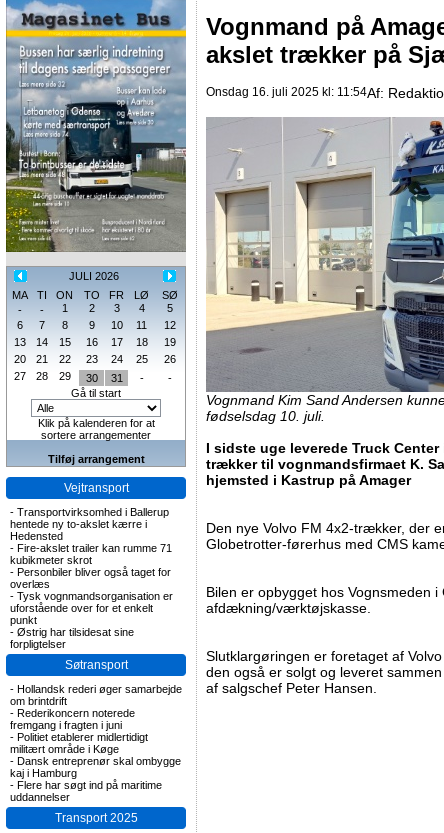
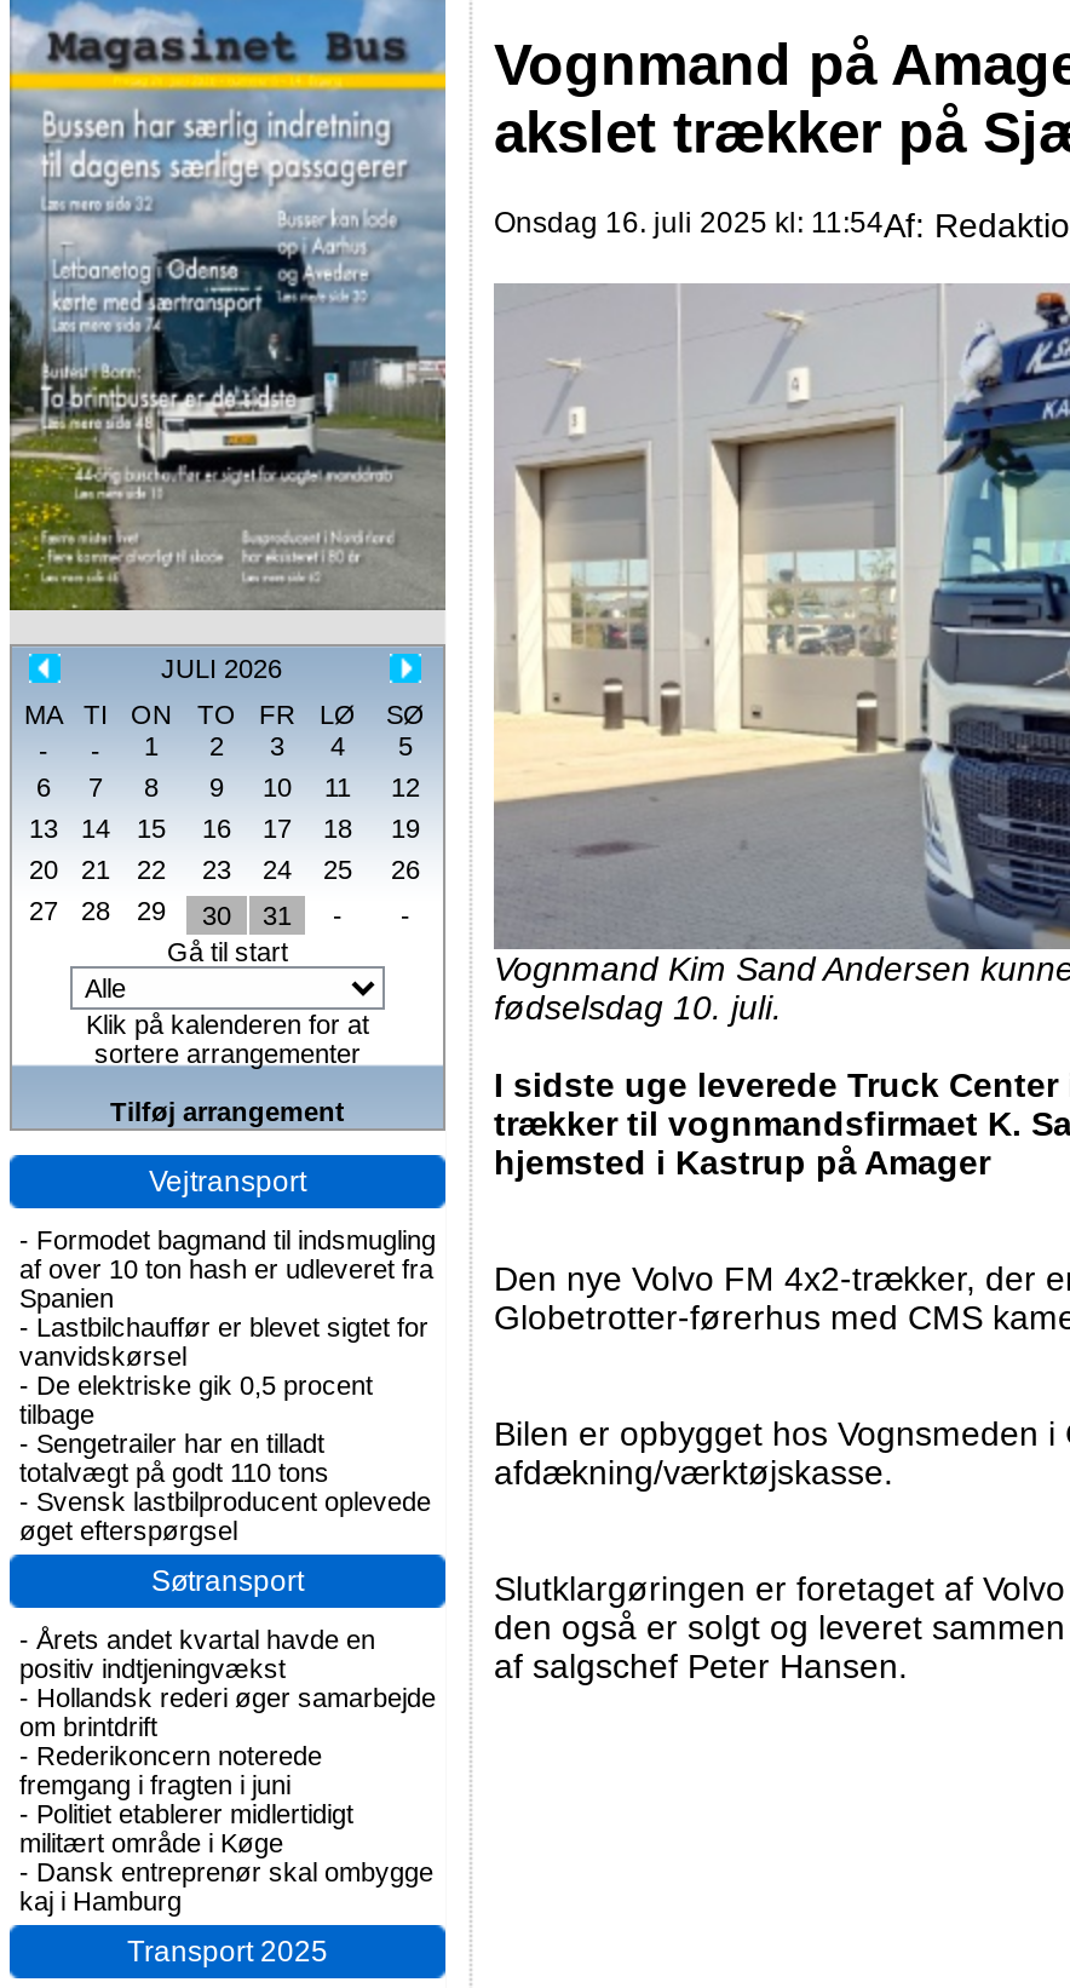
- - Transportvirksomhed i Ballerup
- hentede ny to-akslet kærre i
- Hedensted
- - Fire-akslet trailer kan rumme 71
- kubikmeter skrot
- - Personbiler bliver også taget for
- overlæs
- - Tysk vognmandsorganisation er
- uforstående over for et enkelt
- punkt
- - Østrig har tilsidesat sine
- forpligtelser
+ - Formodet bagmand til indsmugling
+ af over 10 ton hash er udleveret fra
+ Spanien
+ - Lastbilchauffør er blevet sigtet for
+ vanvidskørsel
+ - De elektriske gik 0,5 procent
+ tilbage
+ - Sengetrailer har en tilladt
+ totalvægt på godt 110 tons
+ - Svensk lastbilproducent oplevede
+ øget efterspørgsel

+ - Årets andet kvartal havde en
+ positiv indtjeningvækst

- - Flere har søgt ind på maritime
- uddannelser
